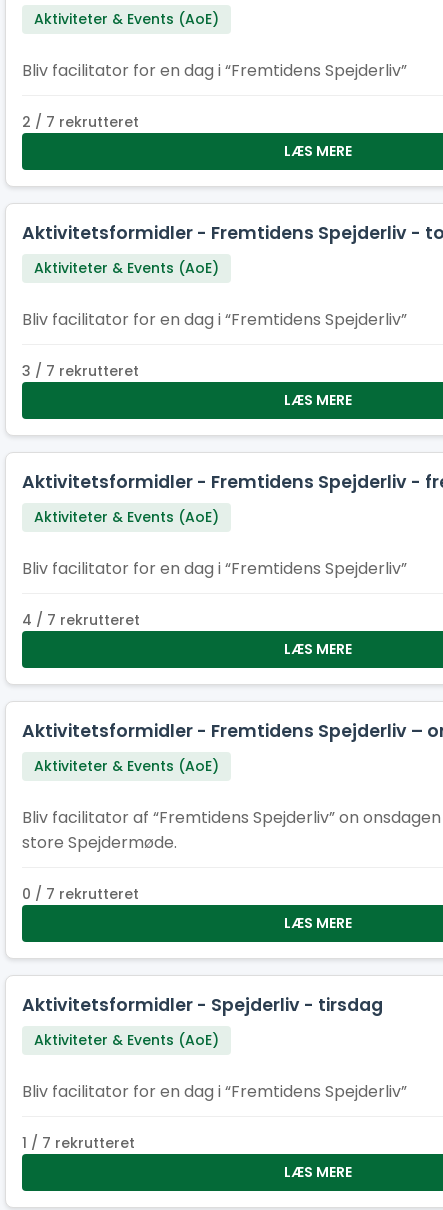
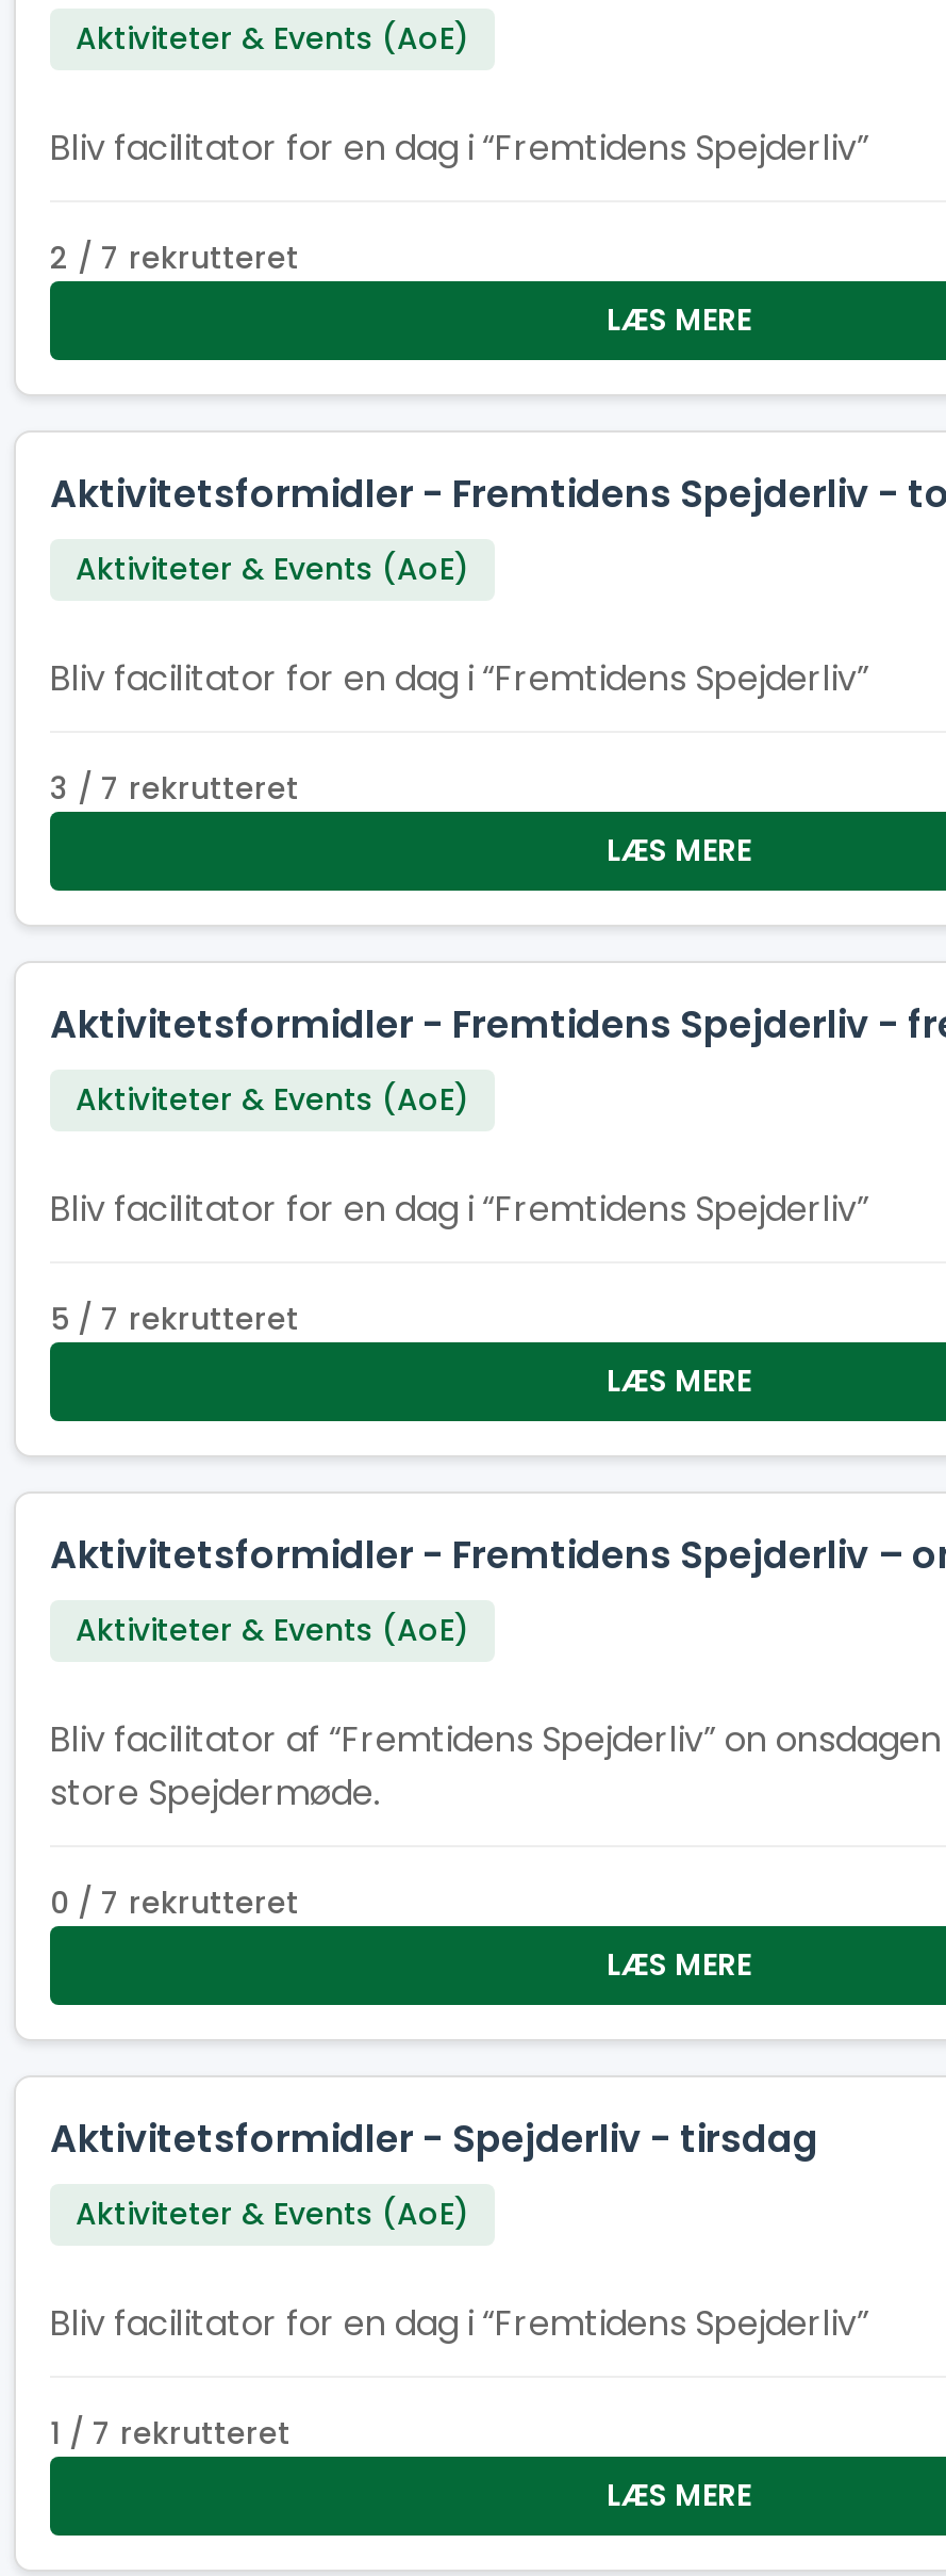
- 4 / 7 rekrutteret
+ 5 / 7 rekrutteret
